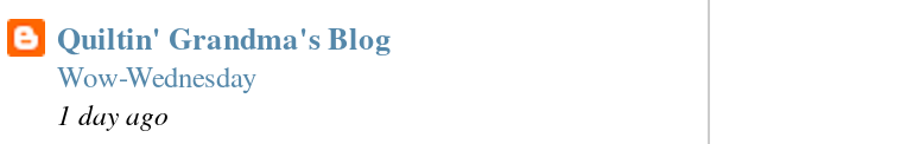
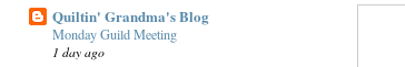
- Wow-Wednesday
+ Monday Guild Meeting
